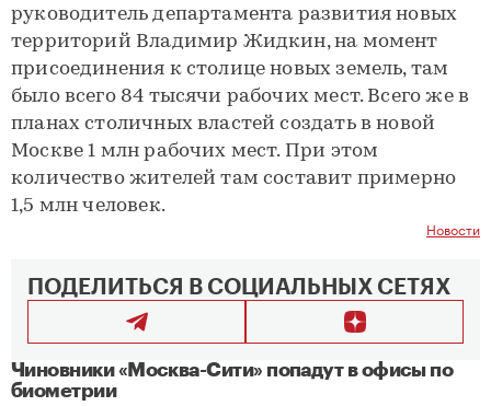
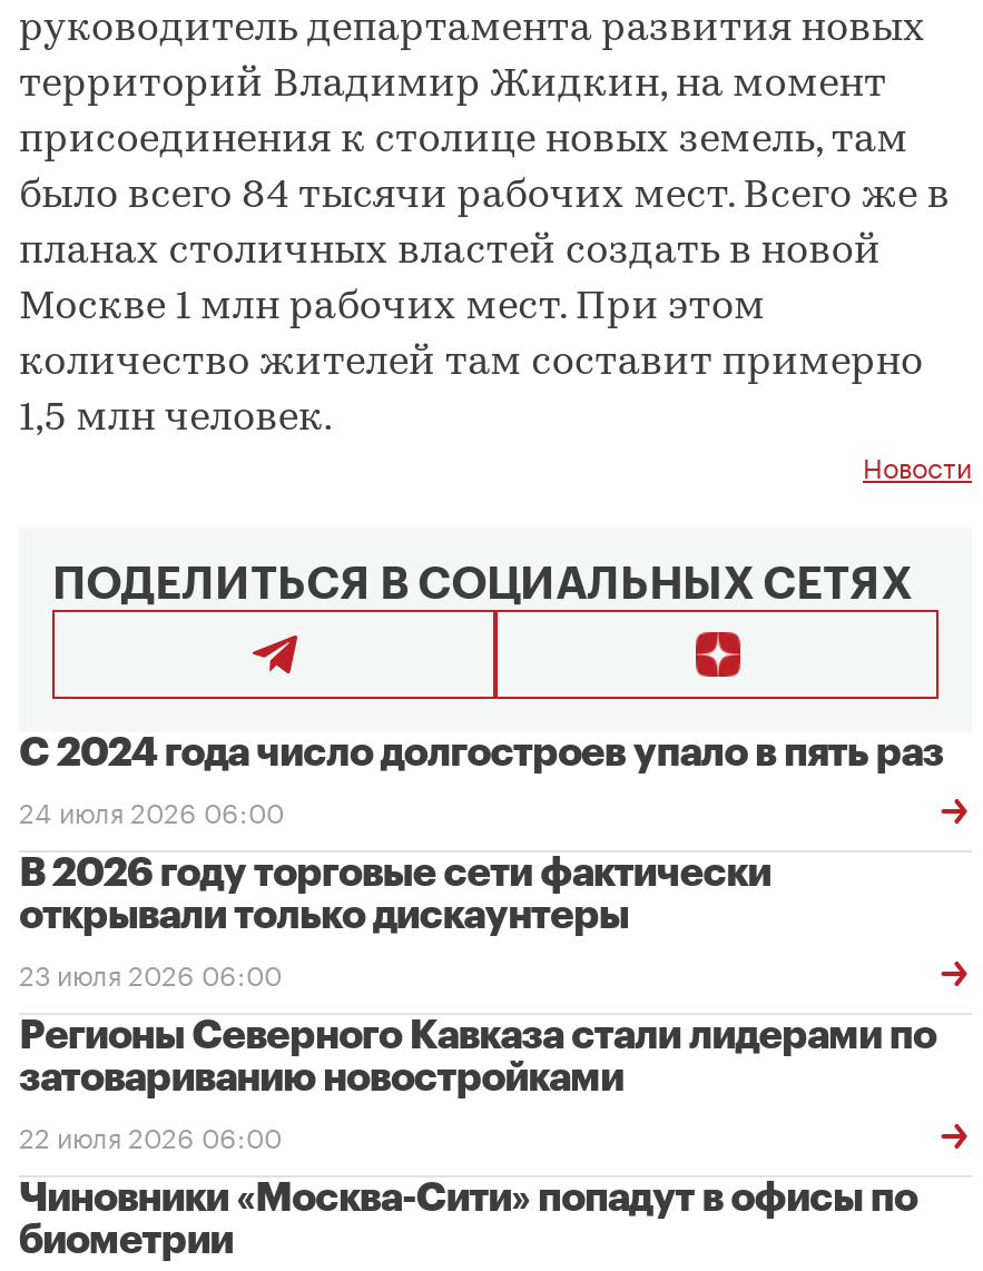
+ С 2024 года число долгостроев упало в пять раз
+ 24 июля 2026 06:00
+ В 2026 году торговые сети фактически
+ открывали только дискаунтеры
+ 23 июля 2026 06:00
+ Регионы Северного Кавказа стали лидерами по
+ затовариванию новостройками
+ 22 июля 2026 06:00
